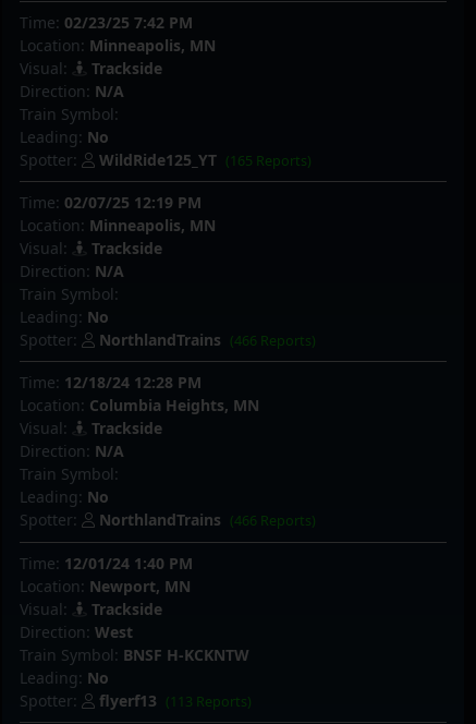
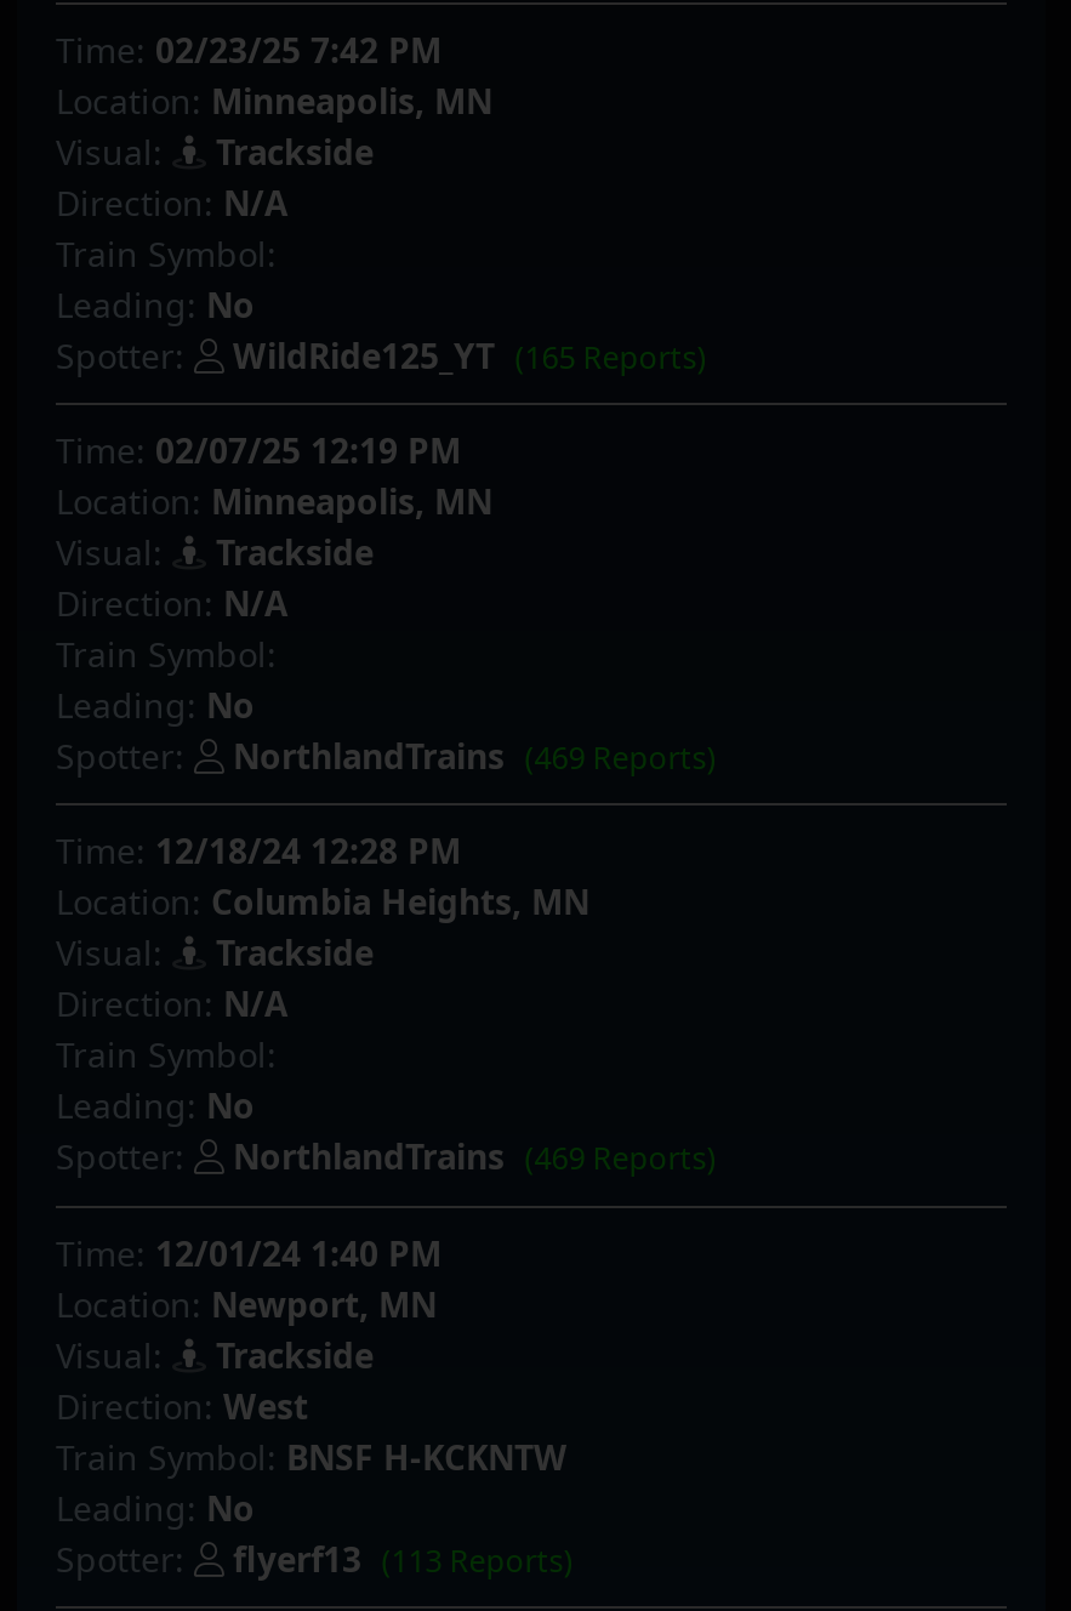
- NorthlandTrains (466 Reports)
+ NorthlandTrains (469 Reports)

- NorthlandTrains (466 Reports)
+ NorthlandTrains (469 Reports)
